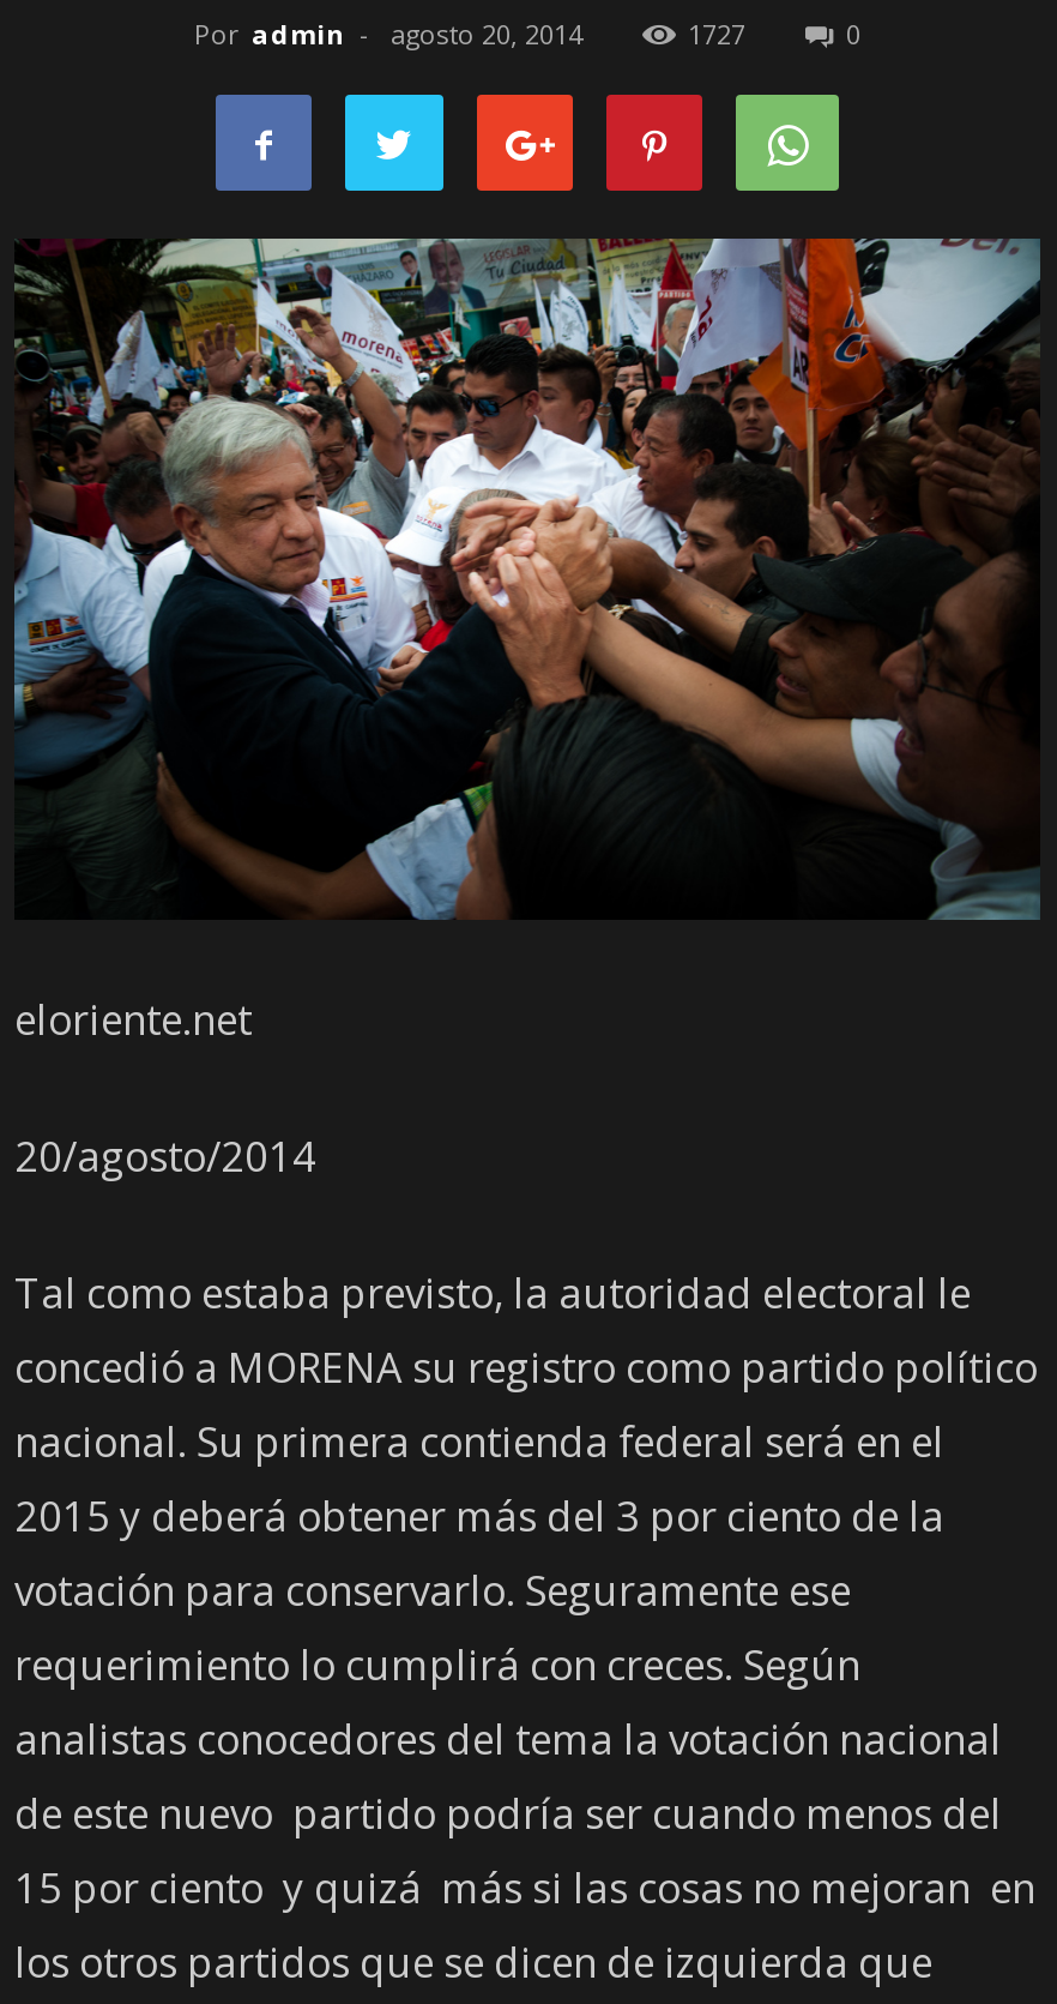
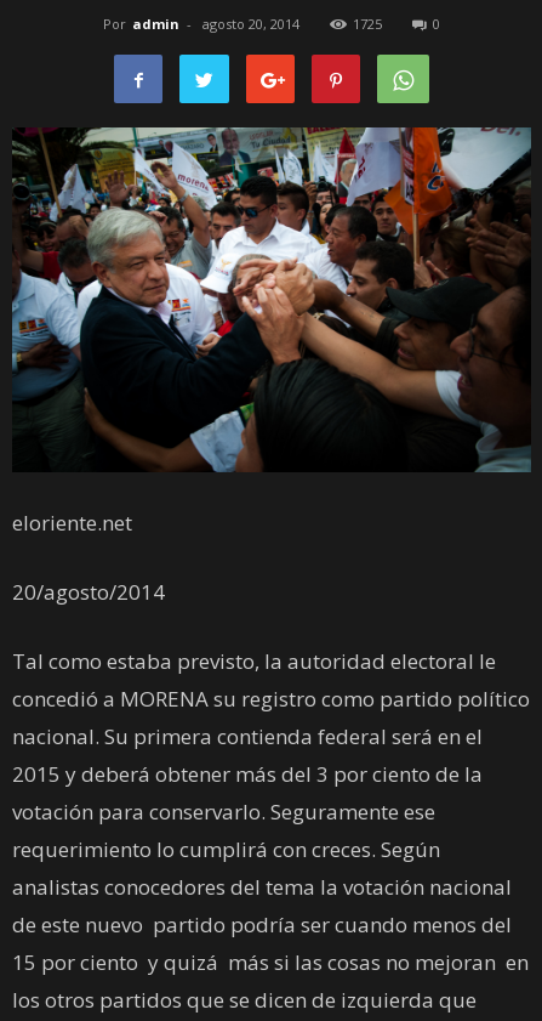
- 1727
+ 1725
